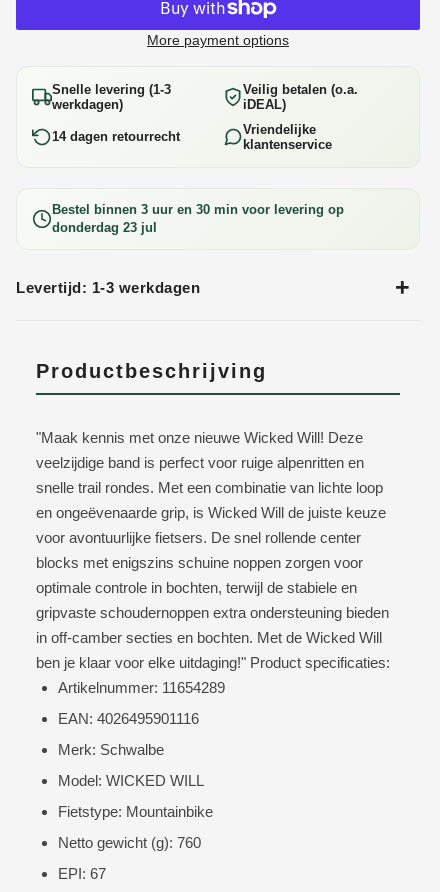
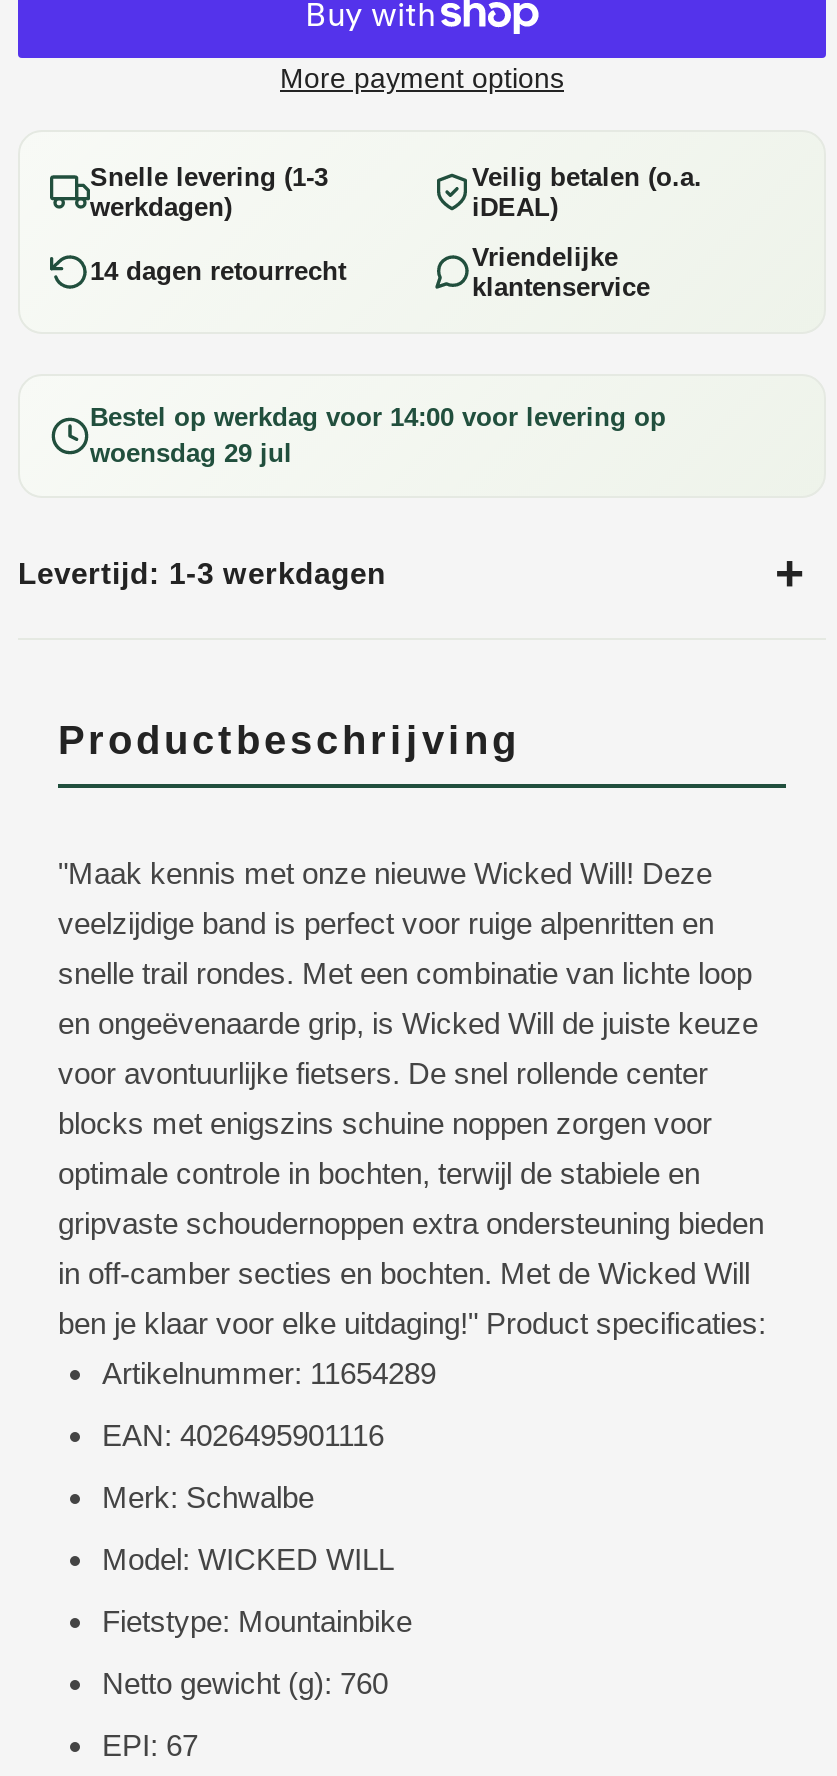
- Bestel binnen 3 uur en 30 min voor levering op
- donderdag 23 jul
+ Bestel op werkdag voor 14:00 voor levering op
+ woensdag 29 jul
